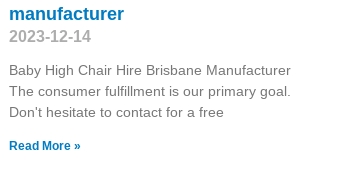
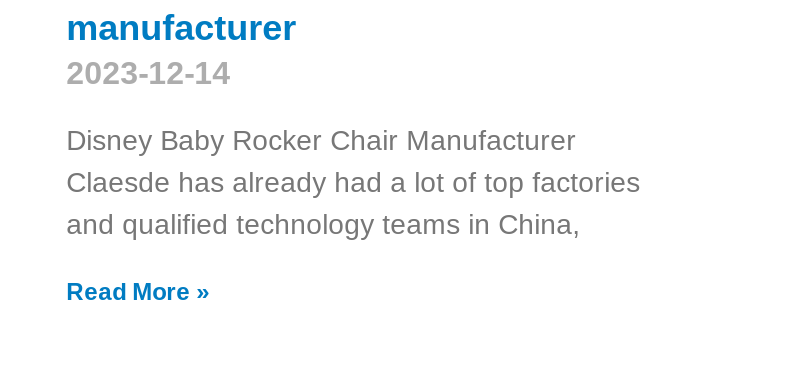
- Baby High Chair Hire Brisbane Manufacturer
- The consumer fulfillment is our primary goal.
- Don't hesitate to contact for a free
+ Disney Baby Rocker Chair Manufacturer
+ Claesde has already had a lot of top factories
+ and qualified technology teams in China,
